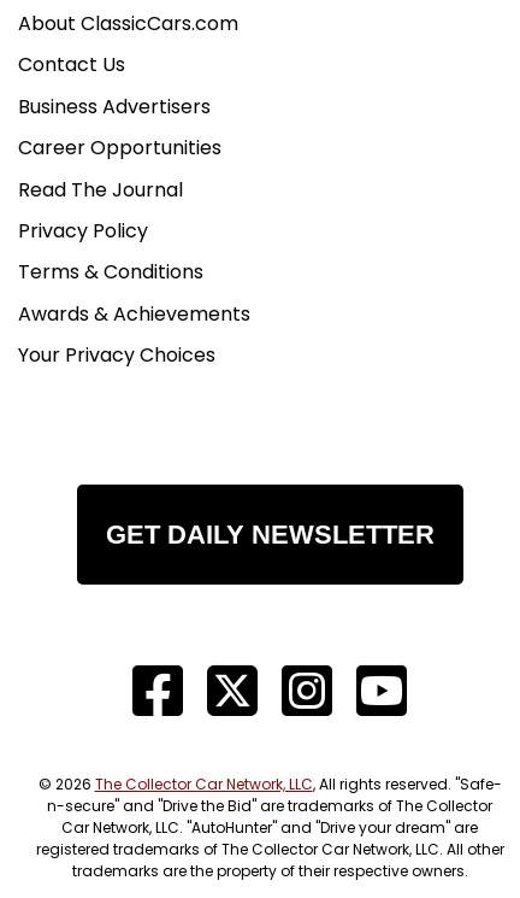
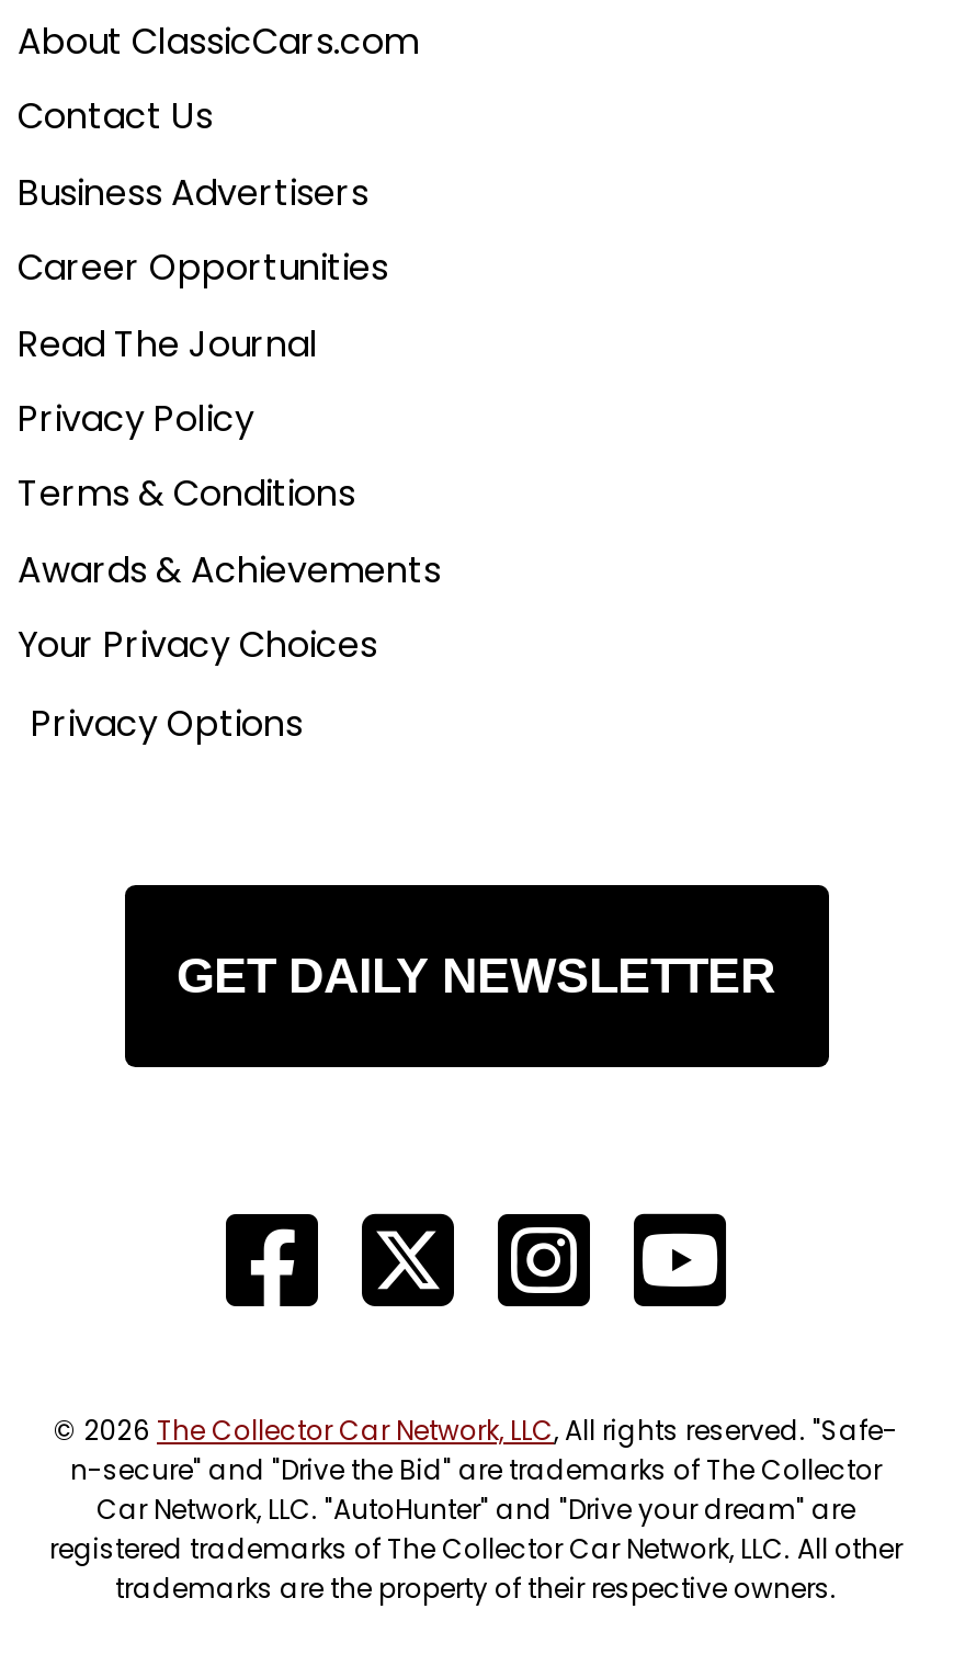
+ Privacy Options
